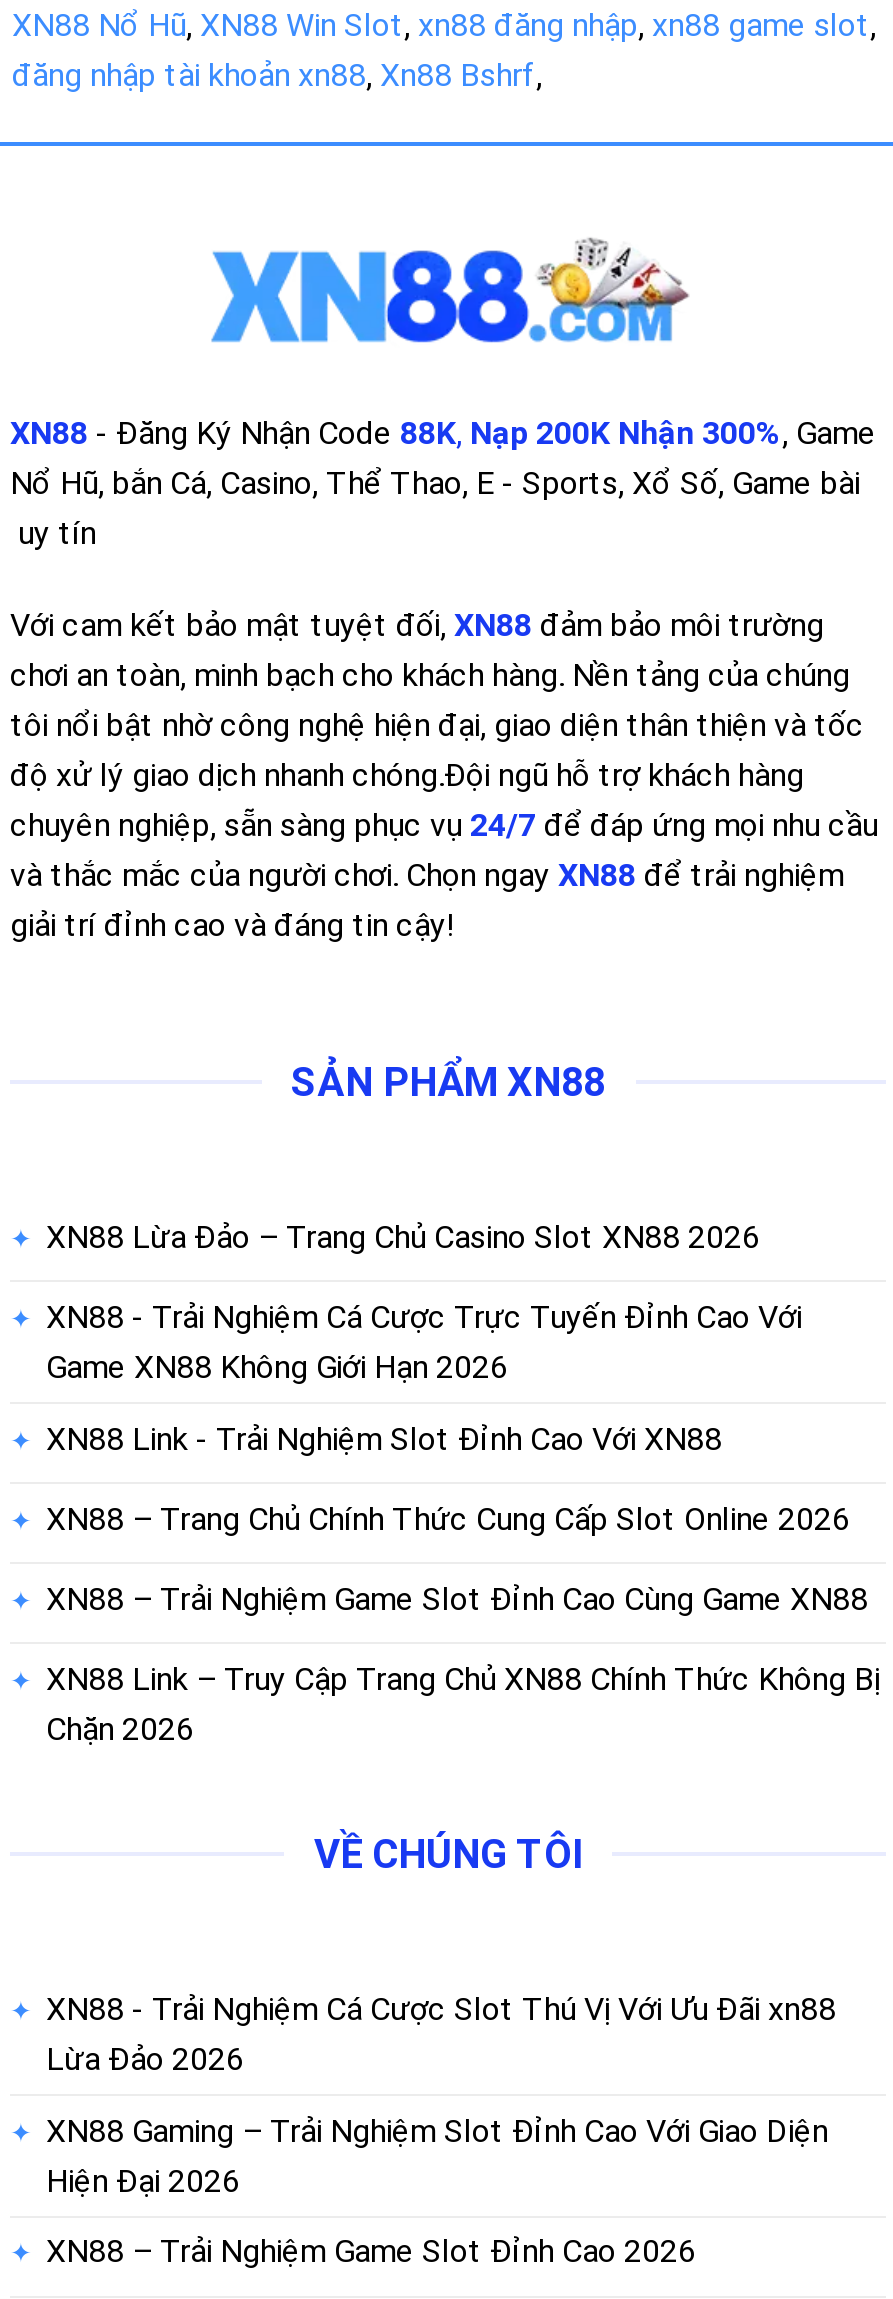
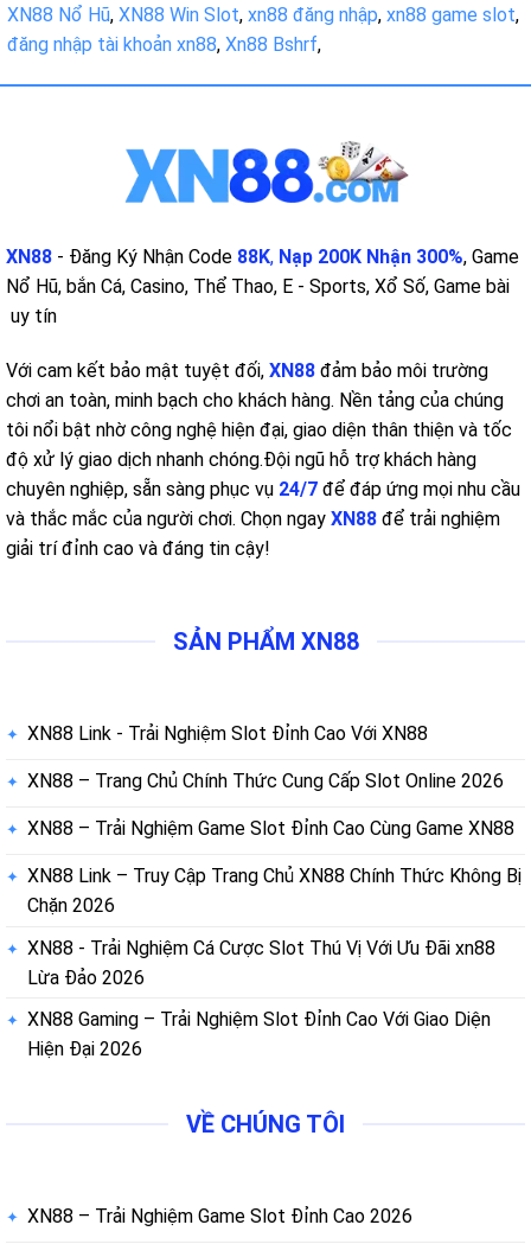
- XN88 Lừa Đảo – Trang Chủ Casino Slot XN88 2026
- XN88 - Trải Nghiệm Cá Cược Trực Tuyến Đỉnh Cao Với
- Game XN88 Không Giới Hạn 2026

moved down: VỀ CHÚNG TÔI

moved up: XN88 - Trải Nghiệm Cá Cược Slot Thú Vị Với Ưu Đãi xn88 | Lừa Đảo 2026 | XN88 Gaming – Trải Nghiệm Slot Đỉnh Cao Với Giao Diện | Hiện Đại 2026
